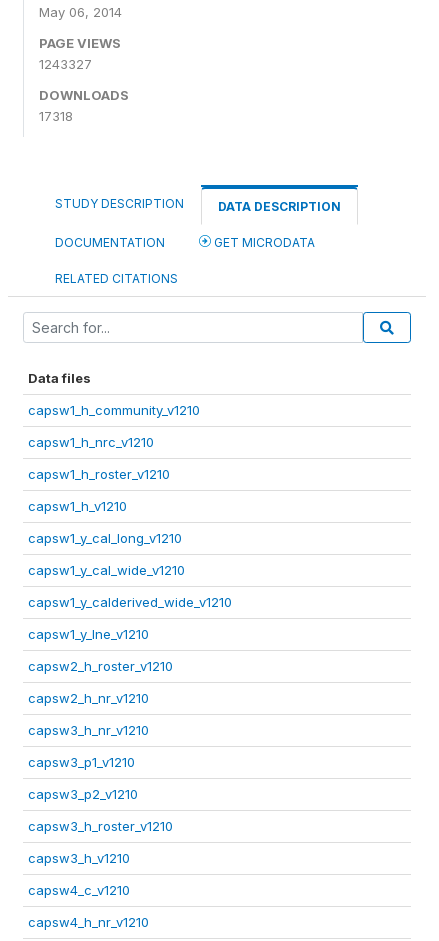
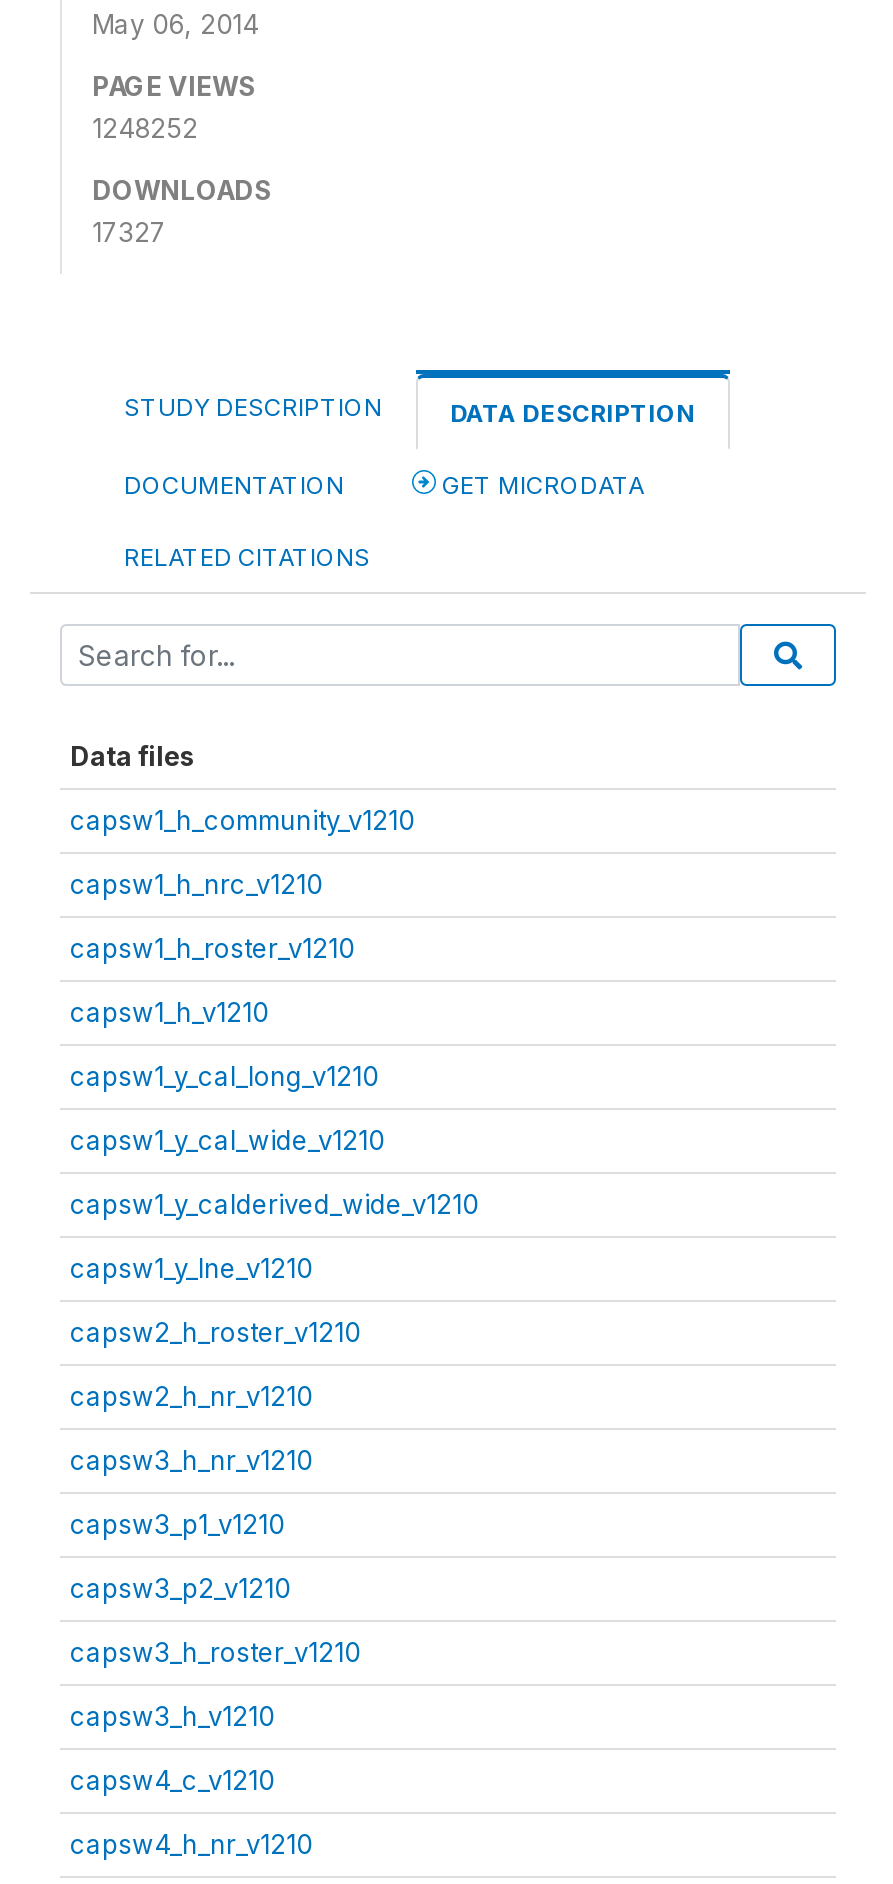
- 1243327
+ 1248252

- 17318
+ 17327
